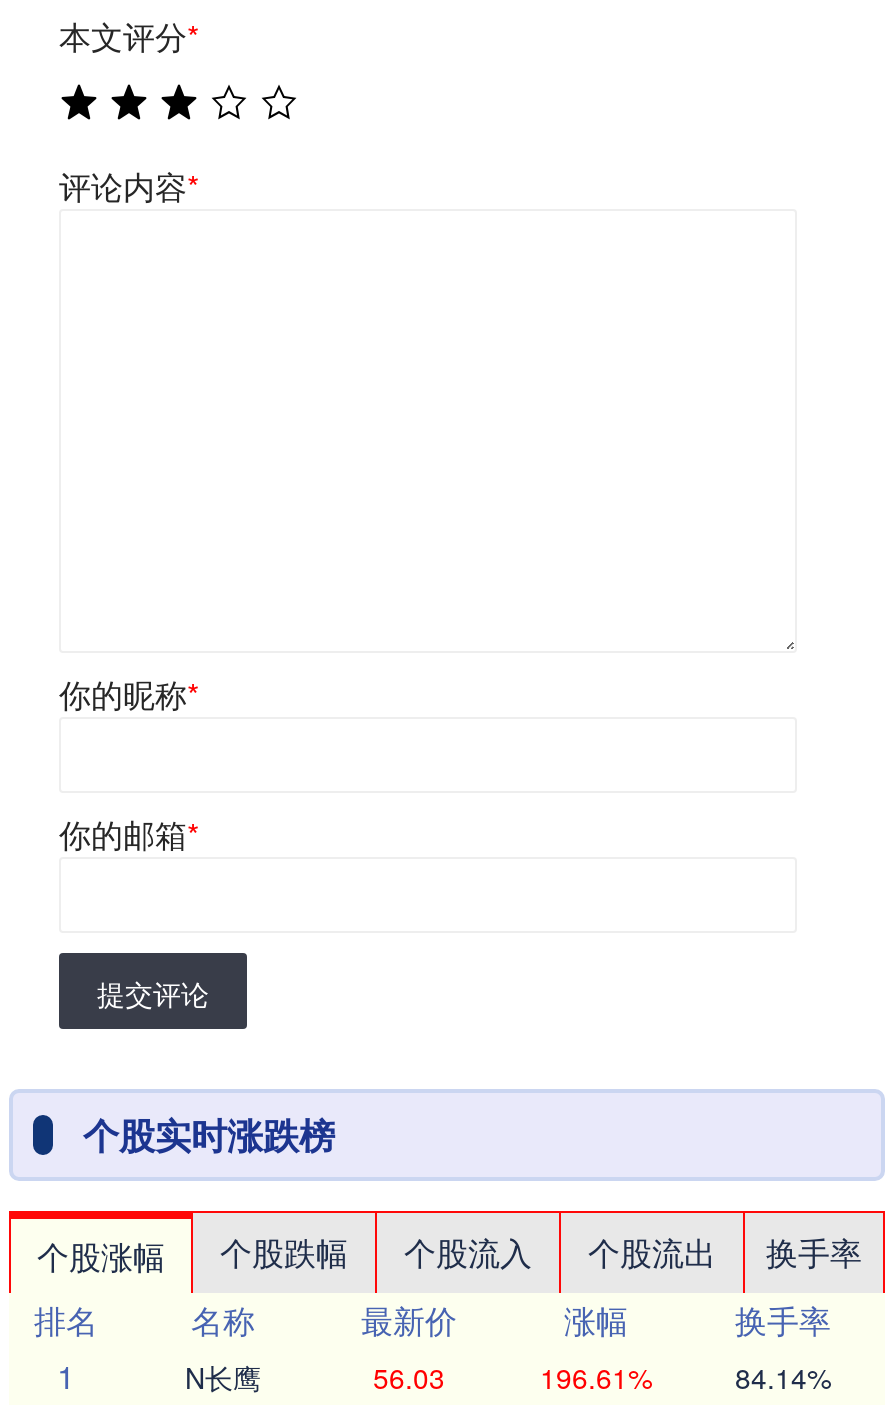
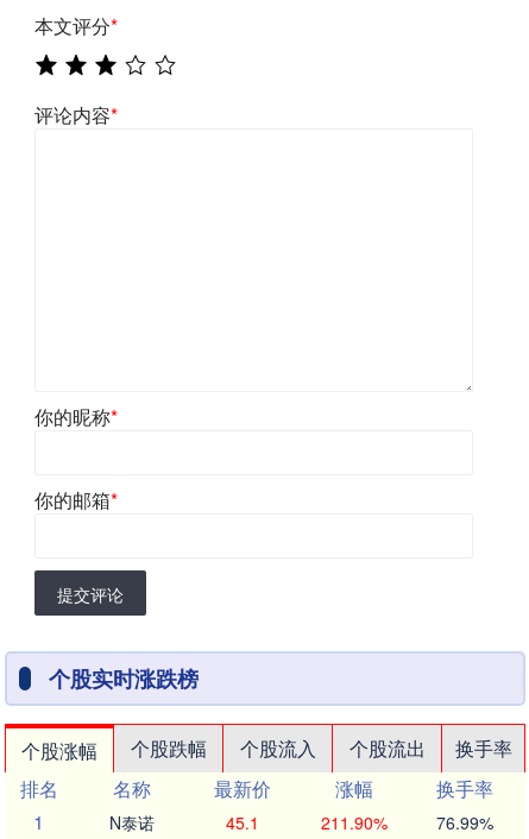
- N长鹰
+ N泰诺

- 56.03
+ 45.1

- 196.61%
+ 211.90%

- 84.14%
+ 76.99%
